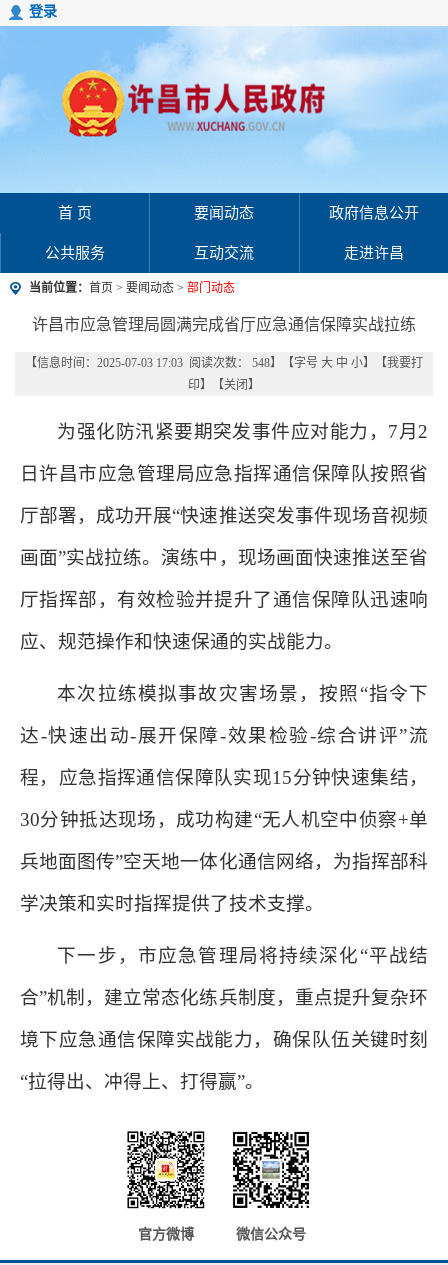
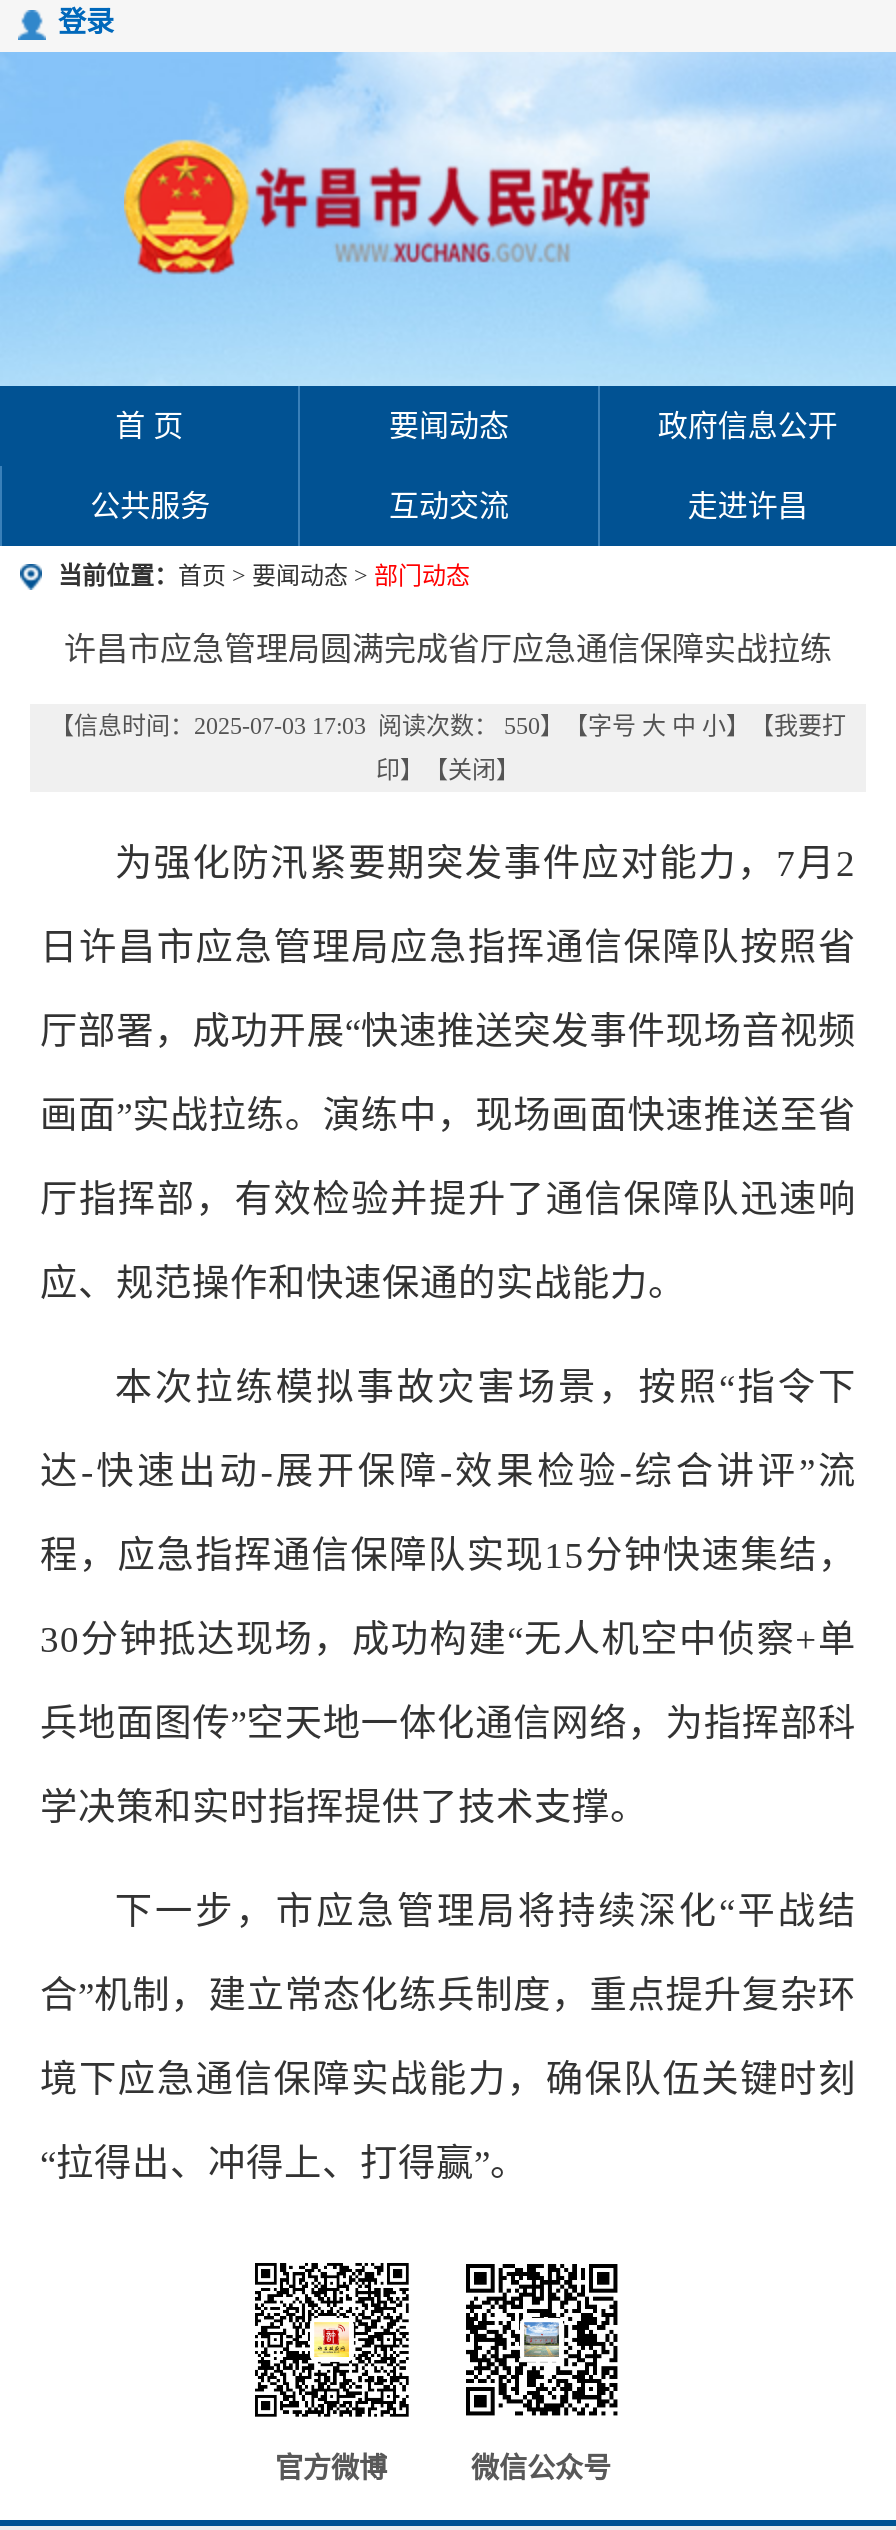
- 【信息时间：2025-07-03 17:03 阅读次数：548】【字号大中 小】【我要打
+ 【信息时间：2025-07-03 17:03 阅读次数：550】【字号大中 小】【我要打
